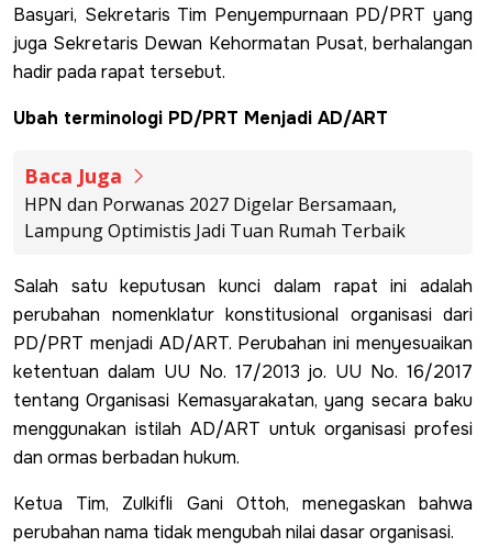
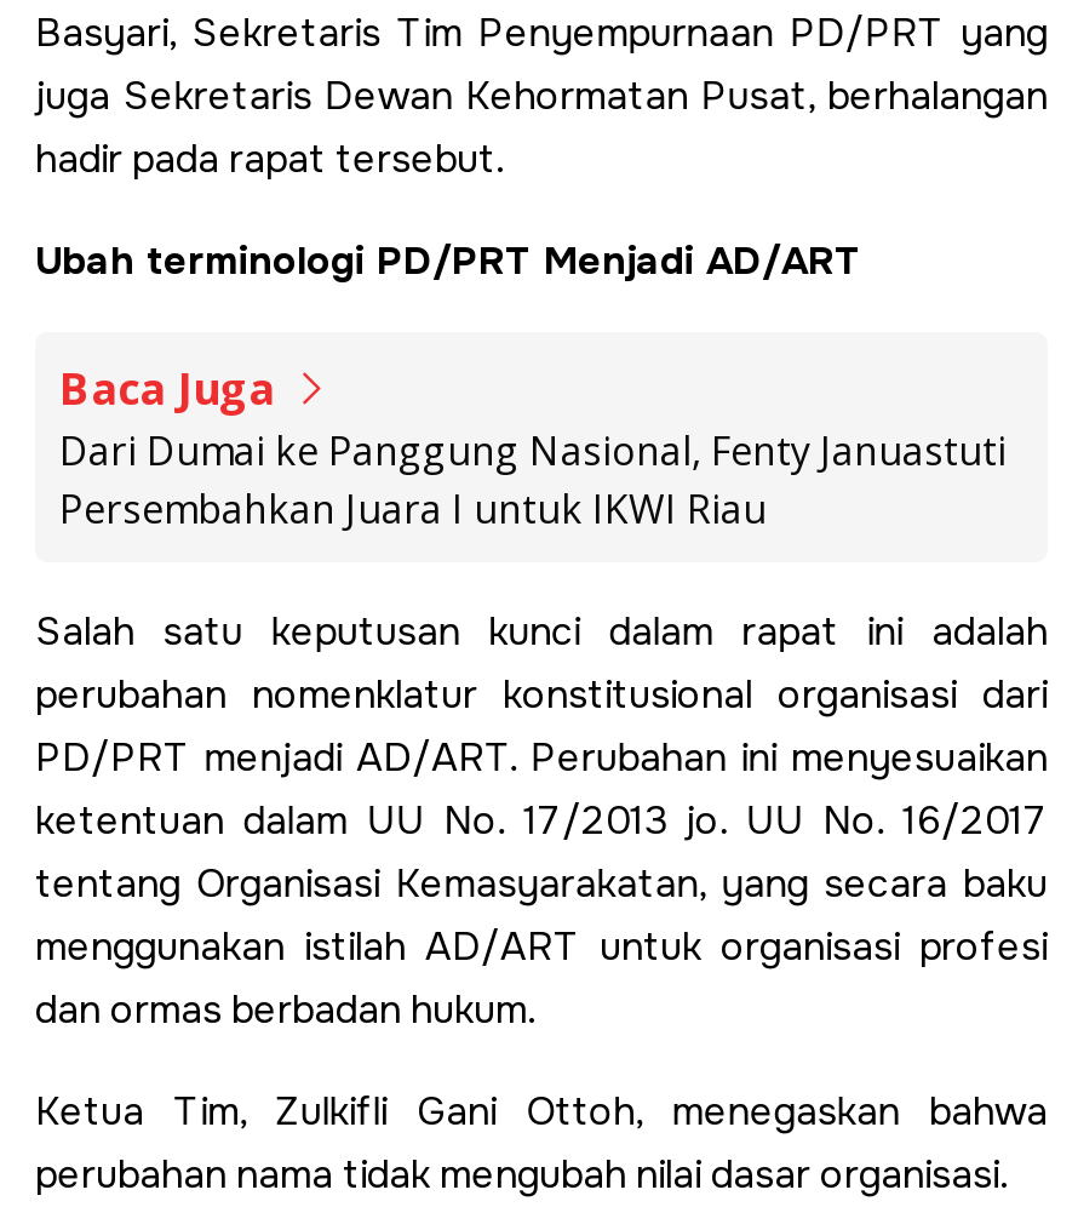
- HPN dan Porwanas 2027 Digelar Bersamaan,
- Lampung Optimistis Jadi Tuan Rumah Terbaik
+ Dari Dumai ke Panggung Nasional, Fenty Januastuti
+ Persembahkan Juara I untuk IKWI Riau
